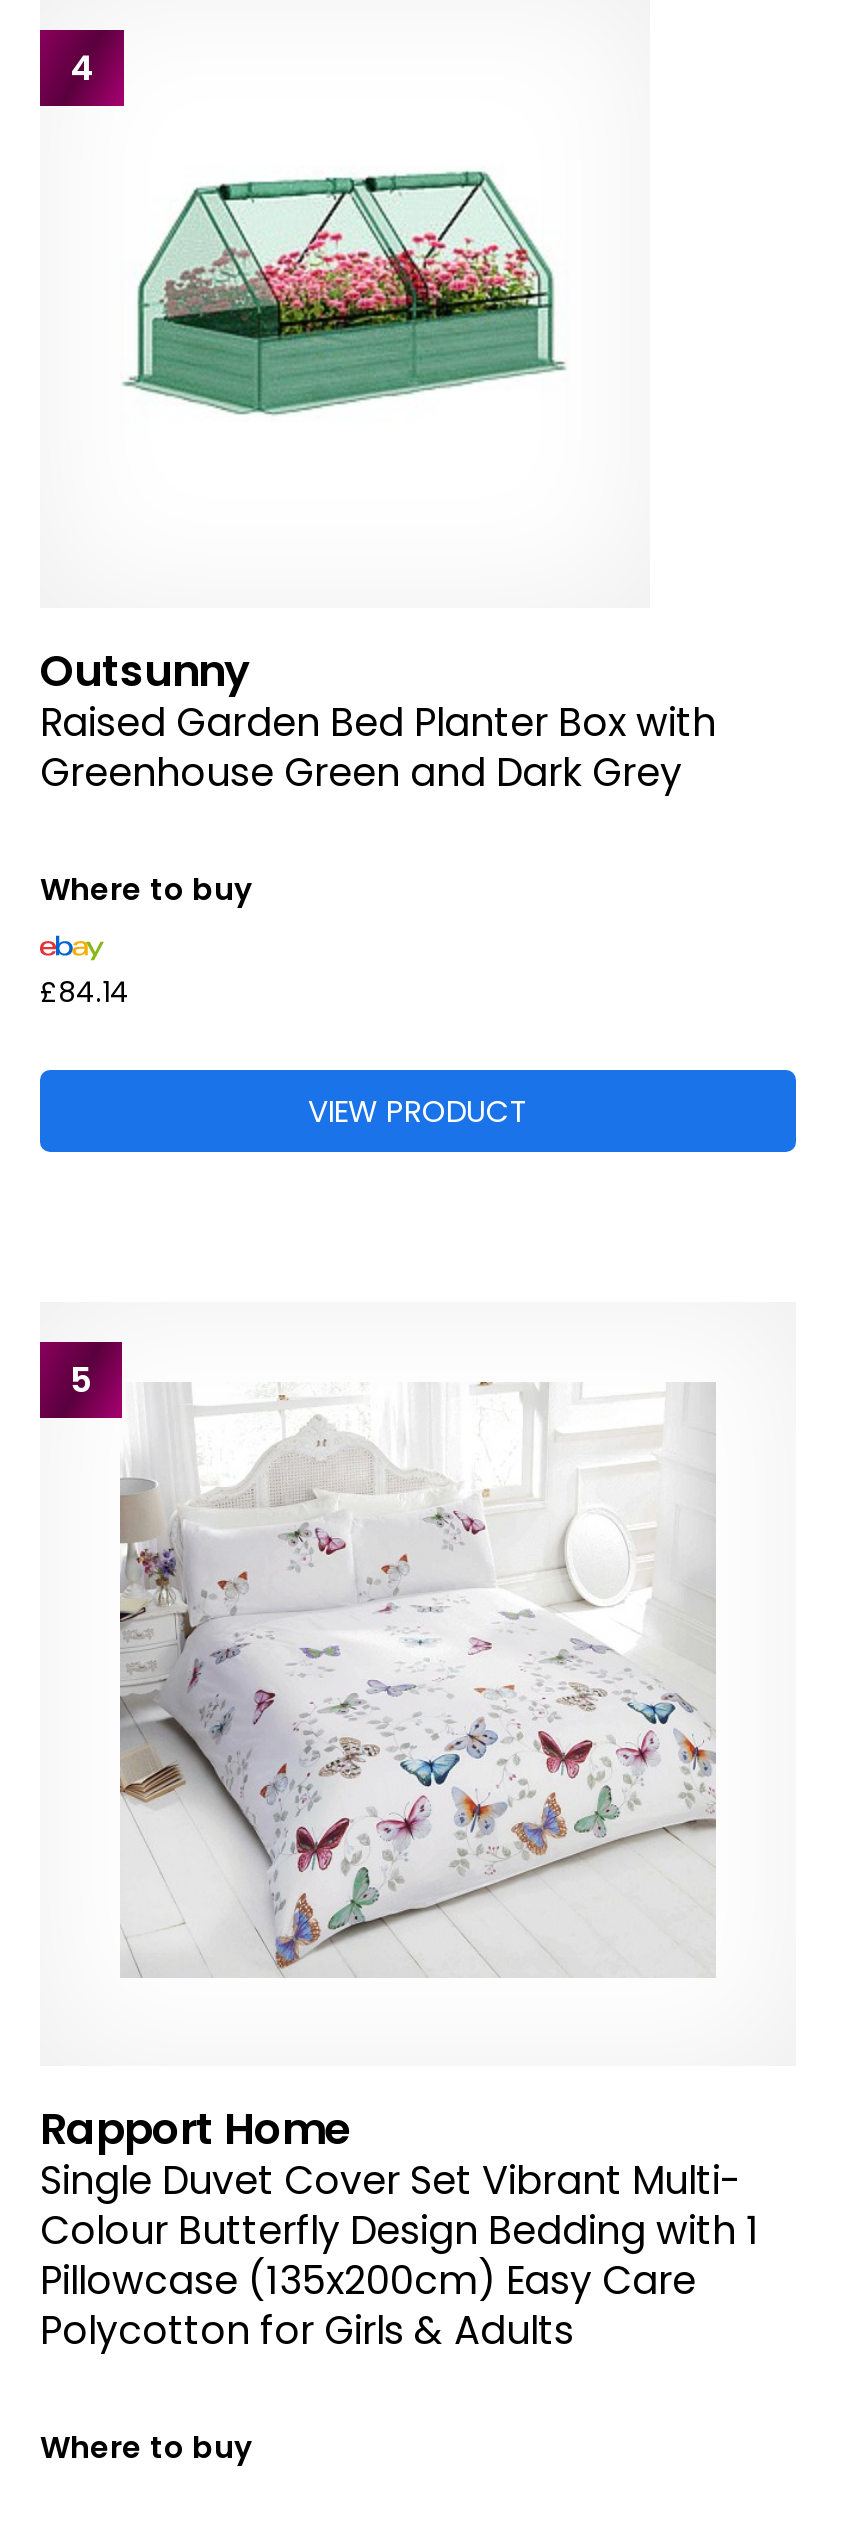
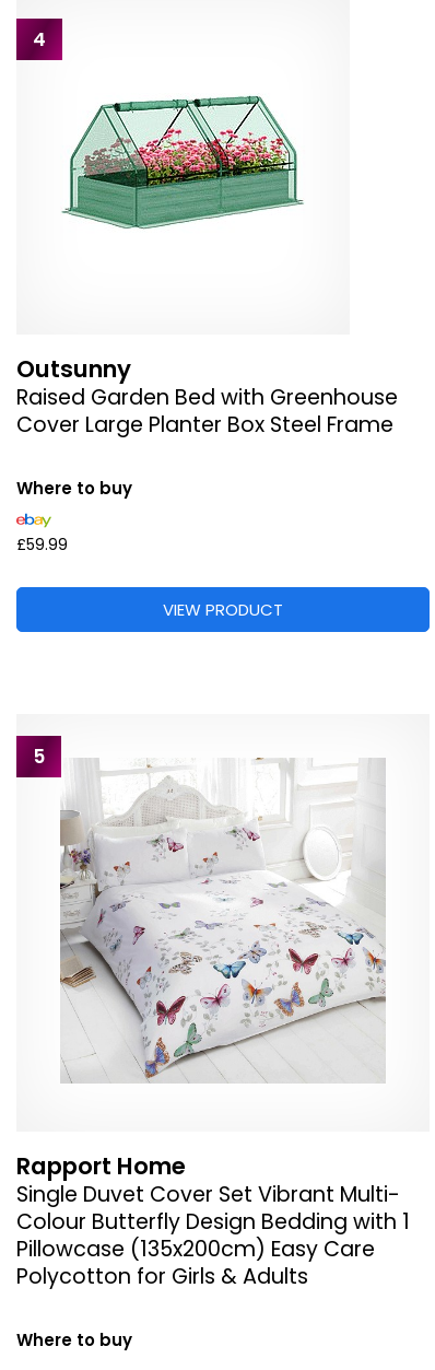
- Raised Garden Bed Planter Box with
- Greenhouse Green and Dark Grey
+ Raised Garden Bed with Greenhouse
+ Cover Large Planter Box Steel Frame

- £84.14
+ £59.99
